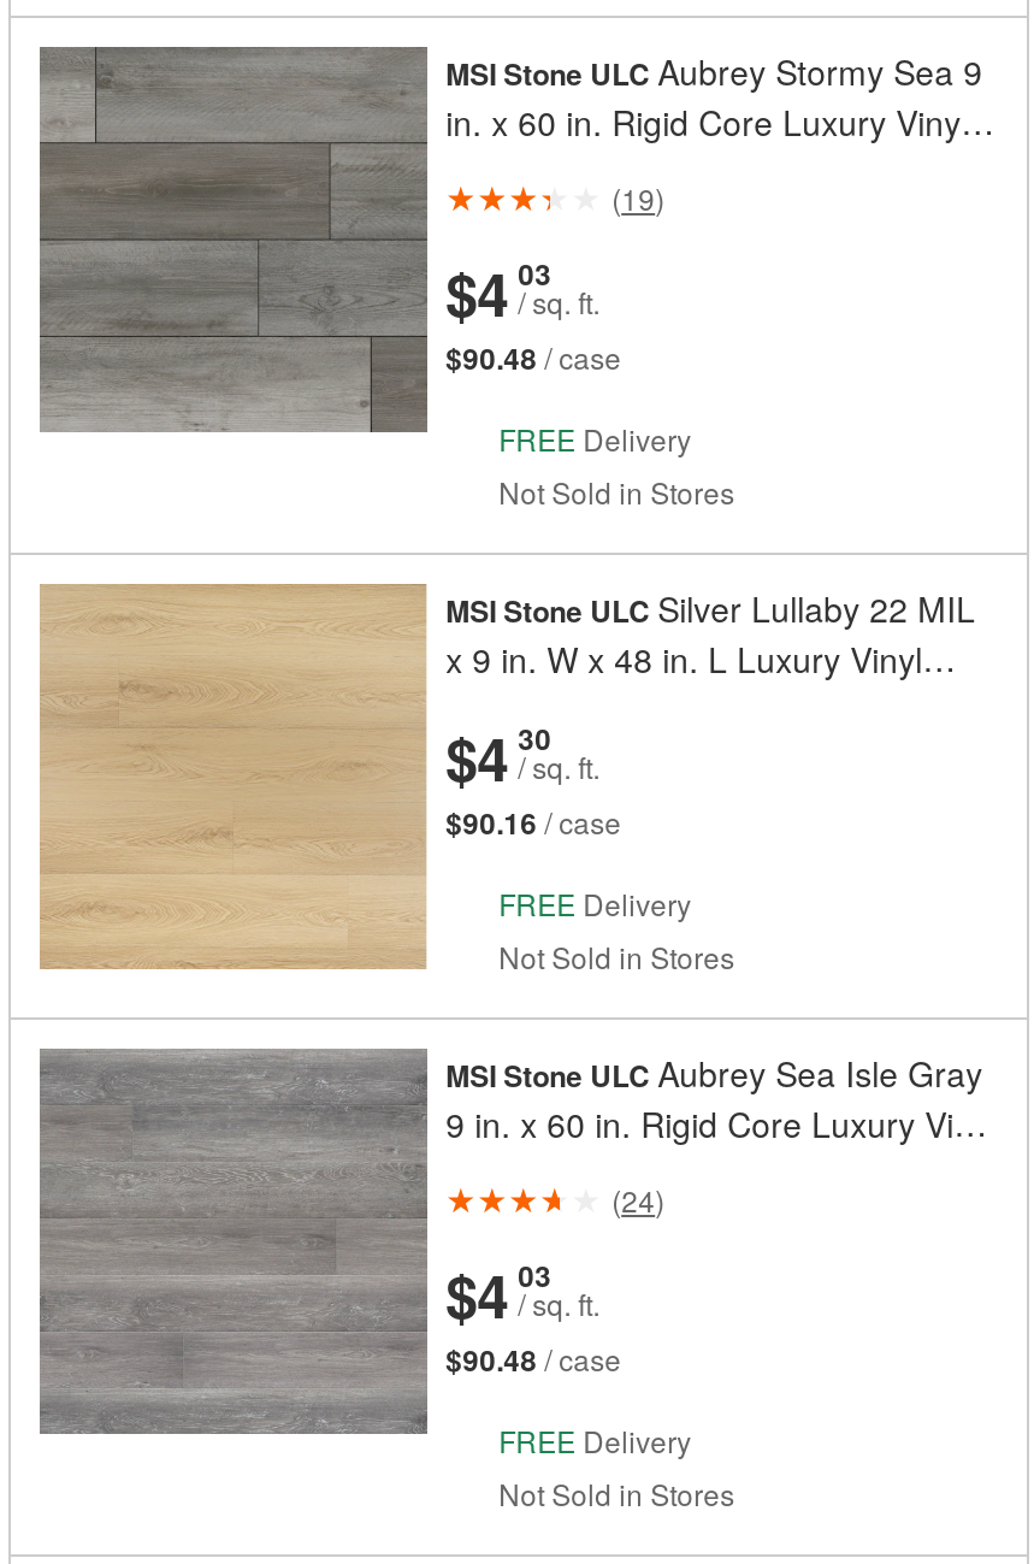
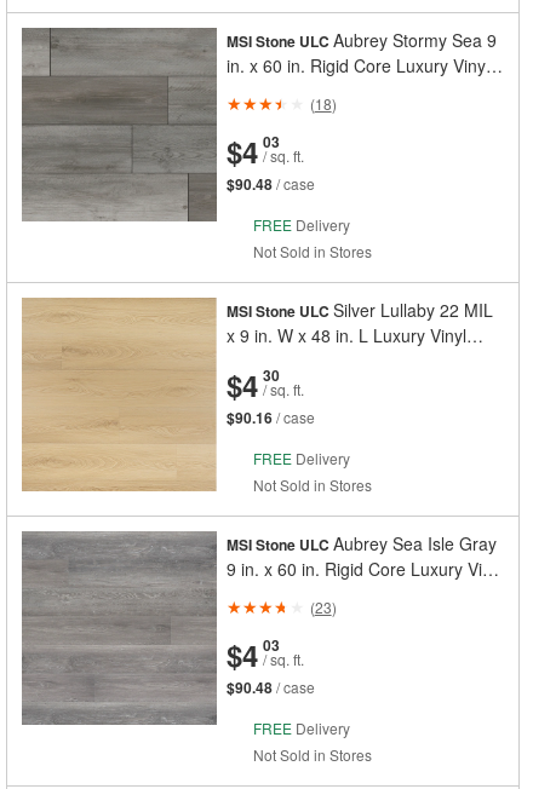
- (19)
+ (18)

- (24)
+ (23)
